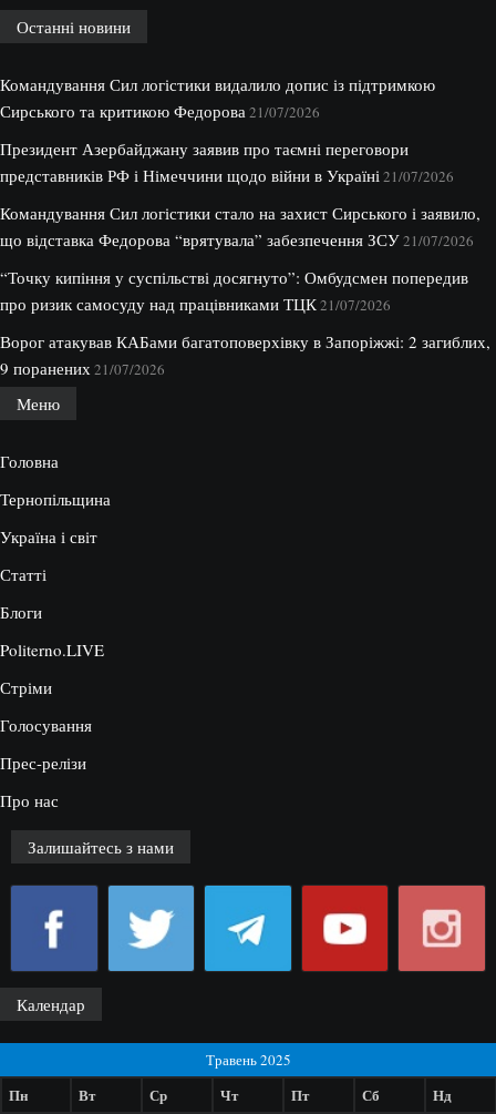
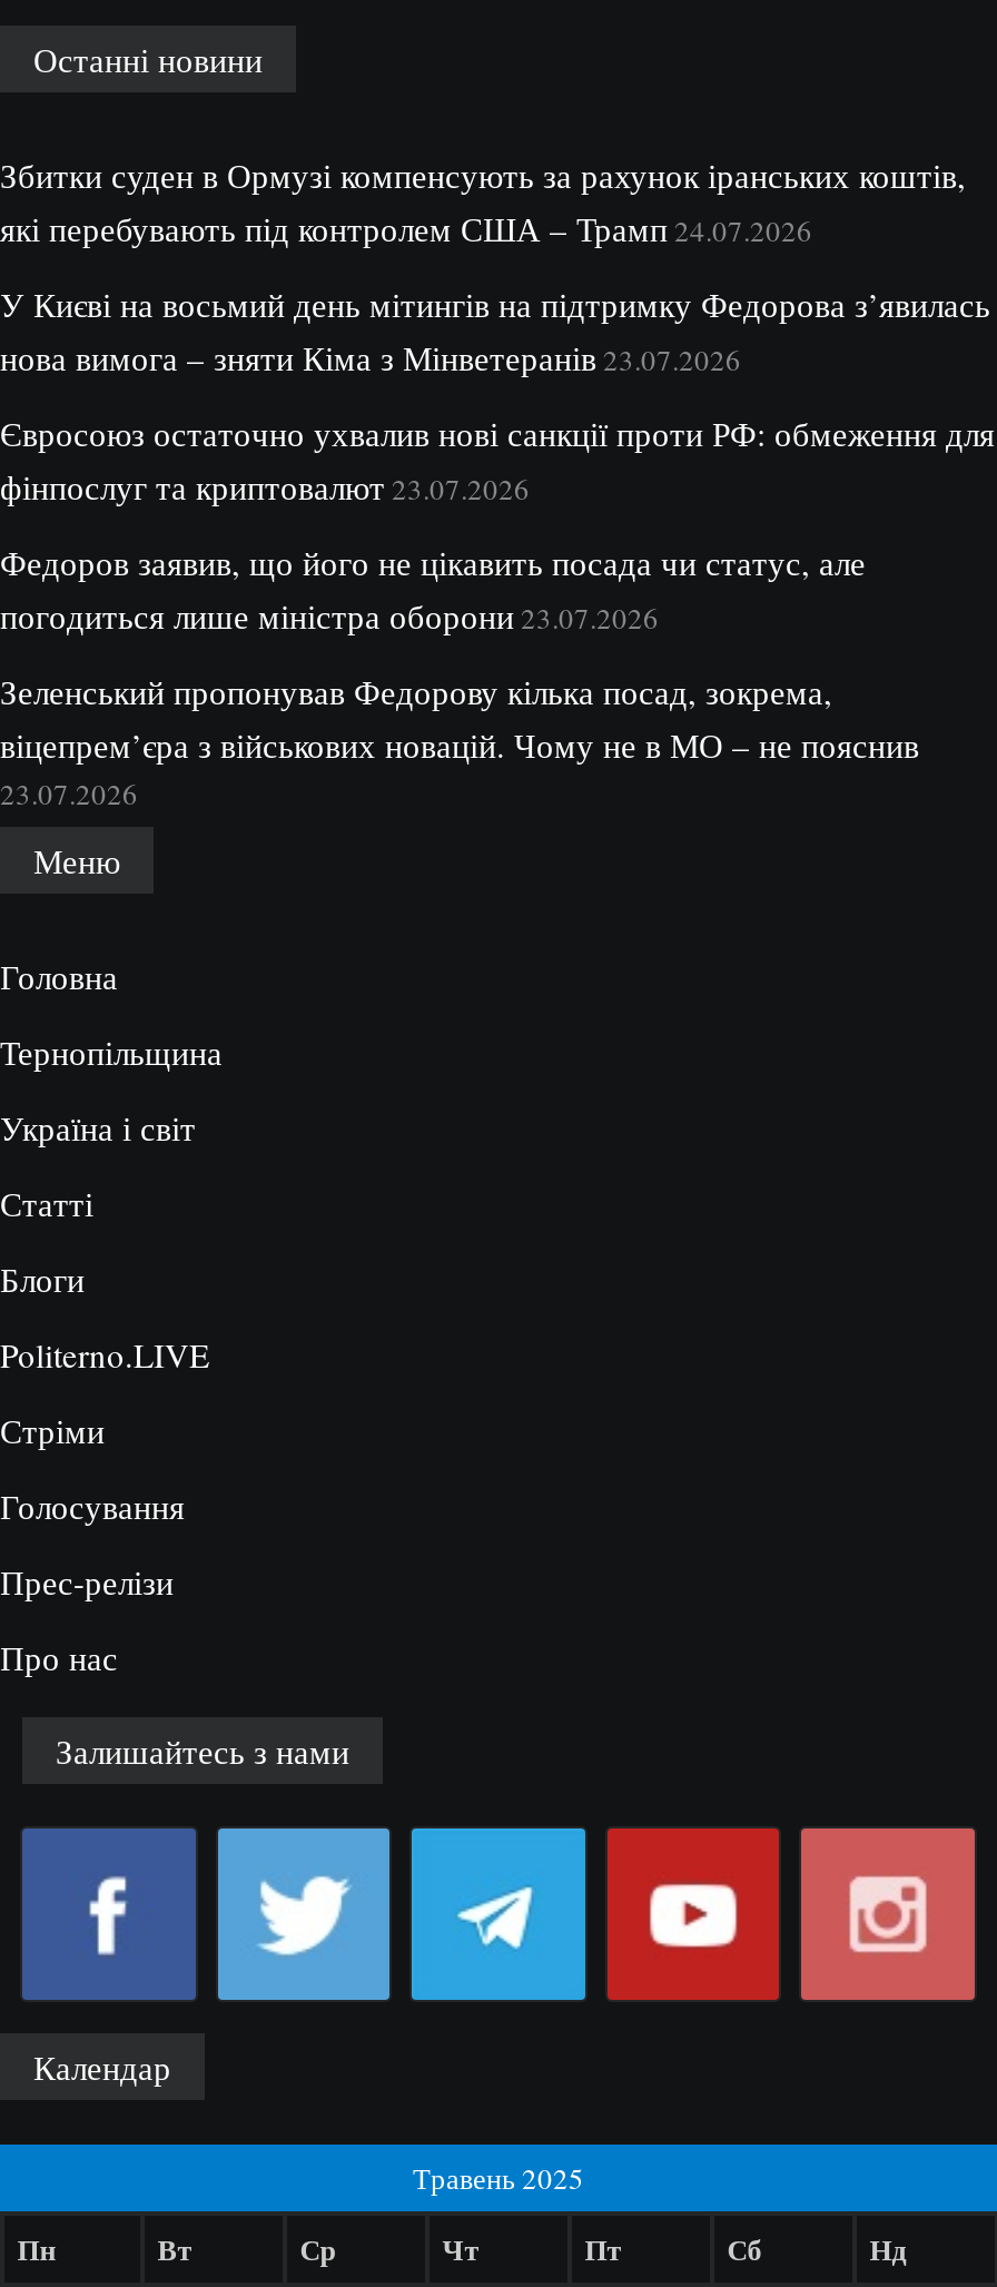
- Командування Сил логістики видалило допис із підтримкою
- Сирського та критикою Федорова 21/07/2026
+ Збитки суден в Ормузі компенсують за рахунок іранських коштів,
+ які перебувають під контролем США – Трамп 24.07.2026

- Президент Азербайджану заявив про таємні переговори
- представників РФ і Німеччини щодо війни в Україні 21/07/2026
+ У Києві на восьмий день мітингів на підтримку Федорова з’явилась
+ нова вимога – зняти Кіма з Мінветеранів 23.07.2026

- Командування Сил логістики стало на захист Сирського і заявило,
- що відставка Федорова “врятувала” забезпечення ЗСУ 21/07/2026
+ Євросоюз остаточно ухвалив нові санкції проти РФ: обмеження для
+ фінпослуг та криптовалют 23.07.2026

- “Точку кипіння у суспільстві досягнуто”: Омбудсмен попередив
- про ризик самосуду над працівниками ТЦК 21/07/2026
+ Федоров заявив, що його не цікавить посада чи статус, але
+ погодиться лише міністра оборони 23.07.2026

- Ворог атакував КАБами багатоповерхівку в Запоріжжі: 2 загиблих,
- 9 поранених 21/07/2026
+ Зеленський пропонував Федорову кілька посад, зокрема,
+ віцепрем’єра з військових новацій. Чому не в МО – не пояснив
+ 23.07.2026
